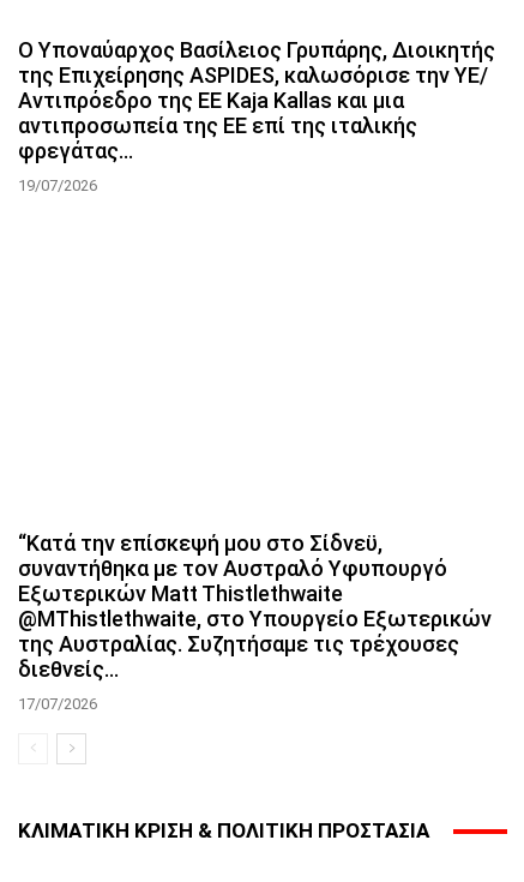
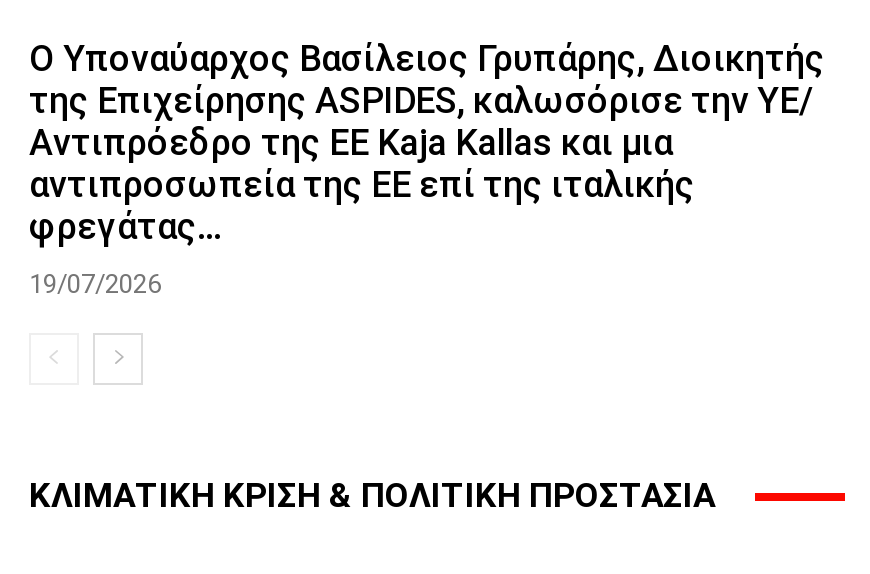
- “Κατά την επίσκεψή μου στο Σίδνεϋ,
- συναντήθηκα με τον Αυστραλό Υφυπουργό
- Εξωτερικών Matt Thistlethwaite
- @MThistlethwaite, στο Υπουργείο Εξωτερικών
- της Αυστραλίας. Συζητήσαμε τις τρέχουσες
- διεθνείς...
- 17/07/2026
